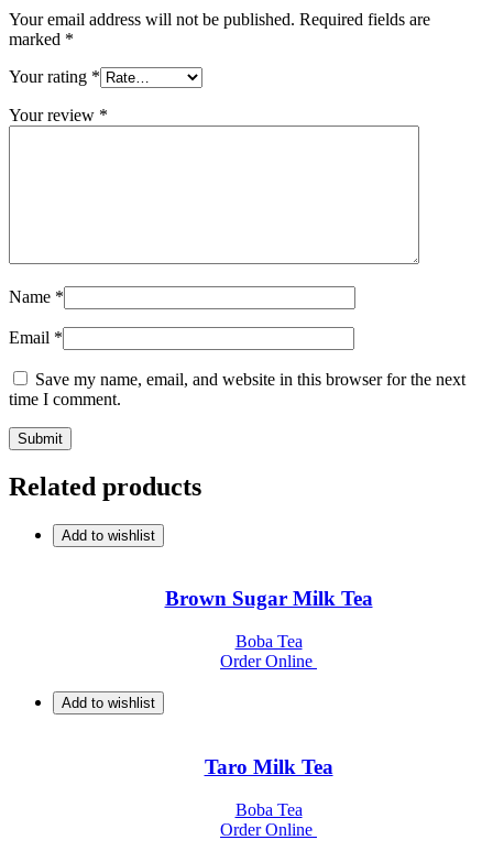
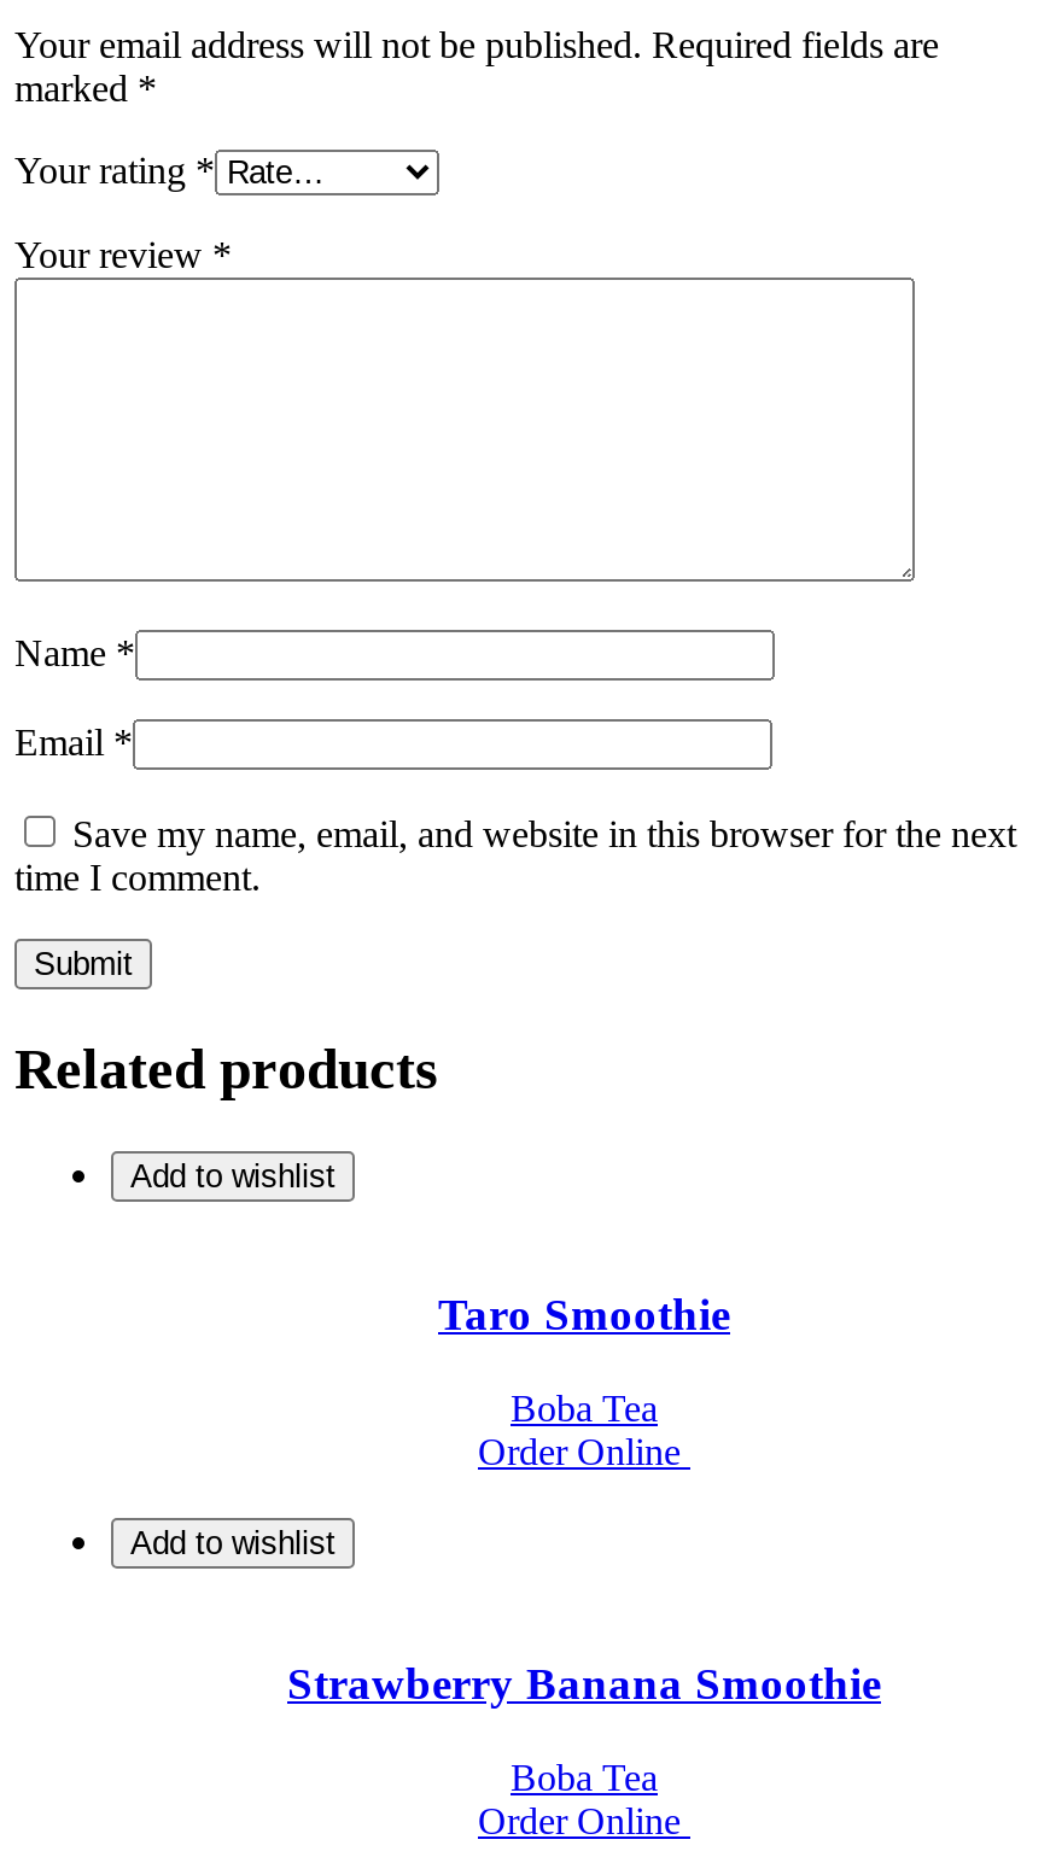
- Brown Sugar Milk Tea
+ Taro Smoothie

- Taro Milk Tea
+ Strawberry Banana Smoothie
